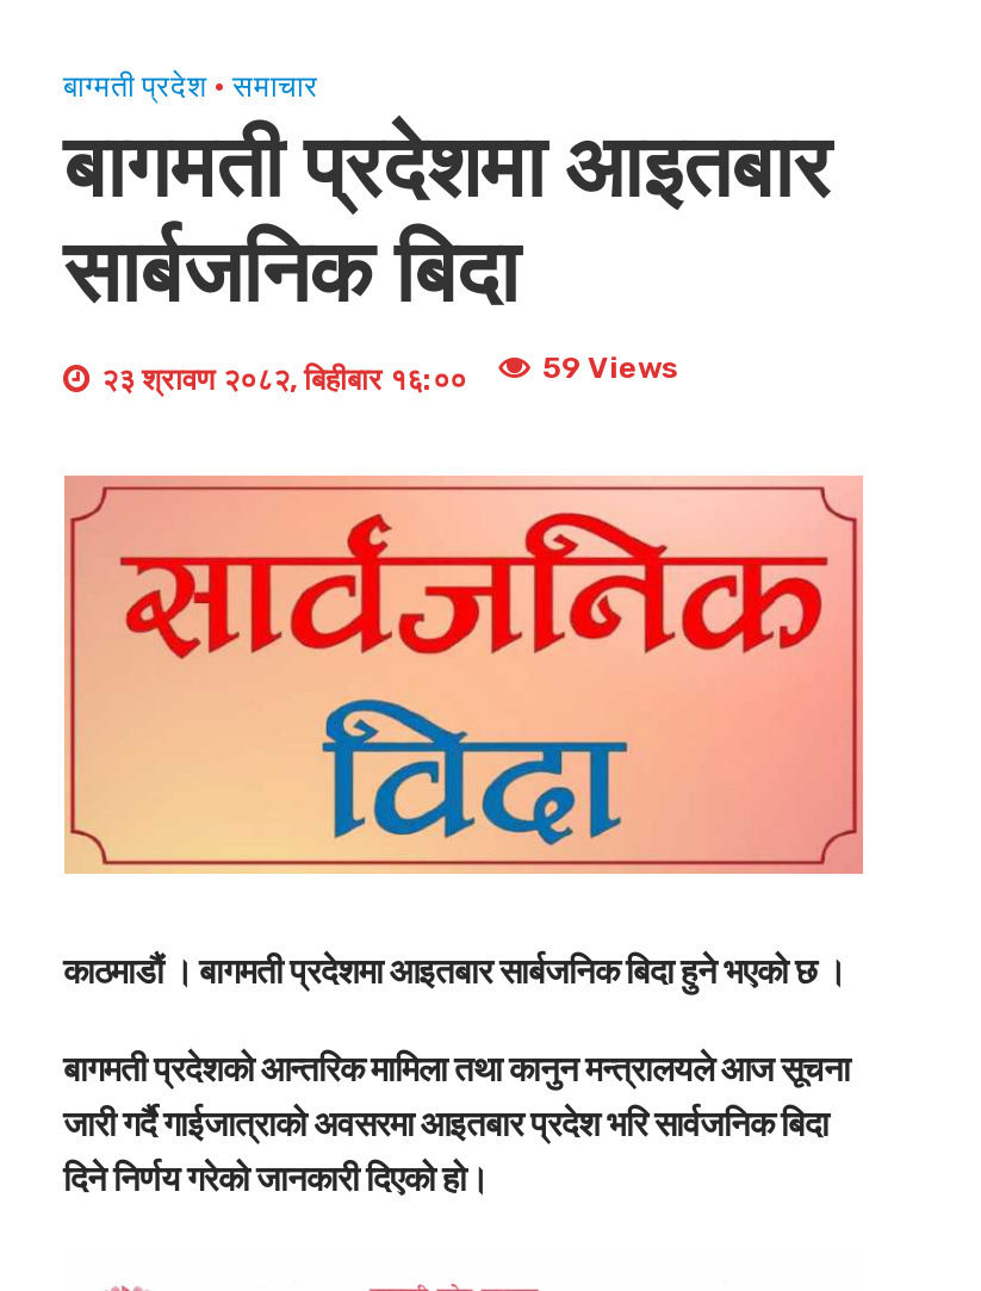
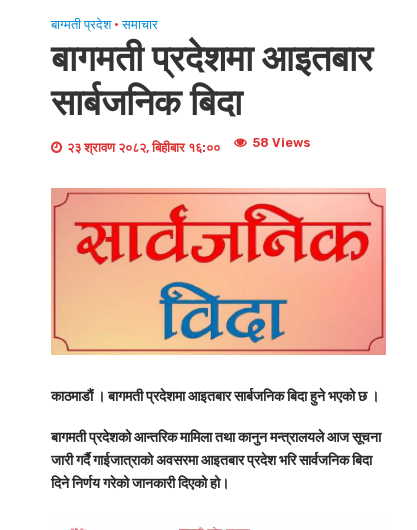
- 59 Views
+ 58 Views
